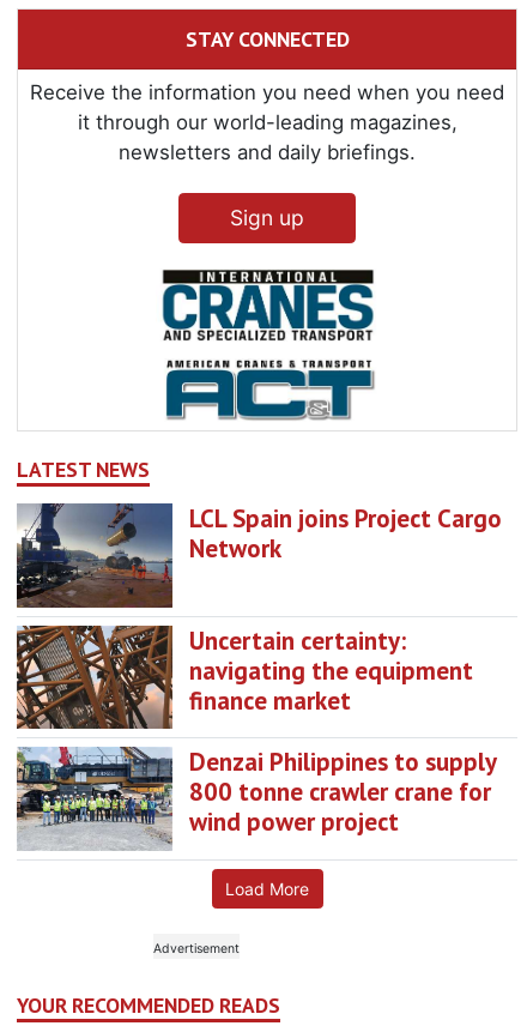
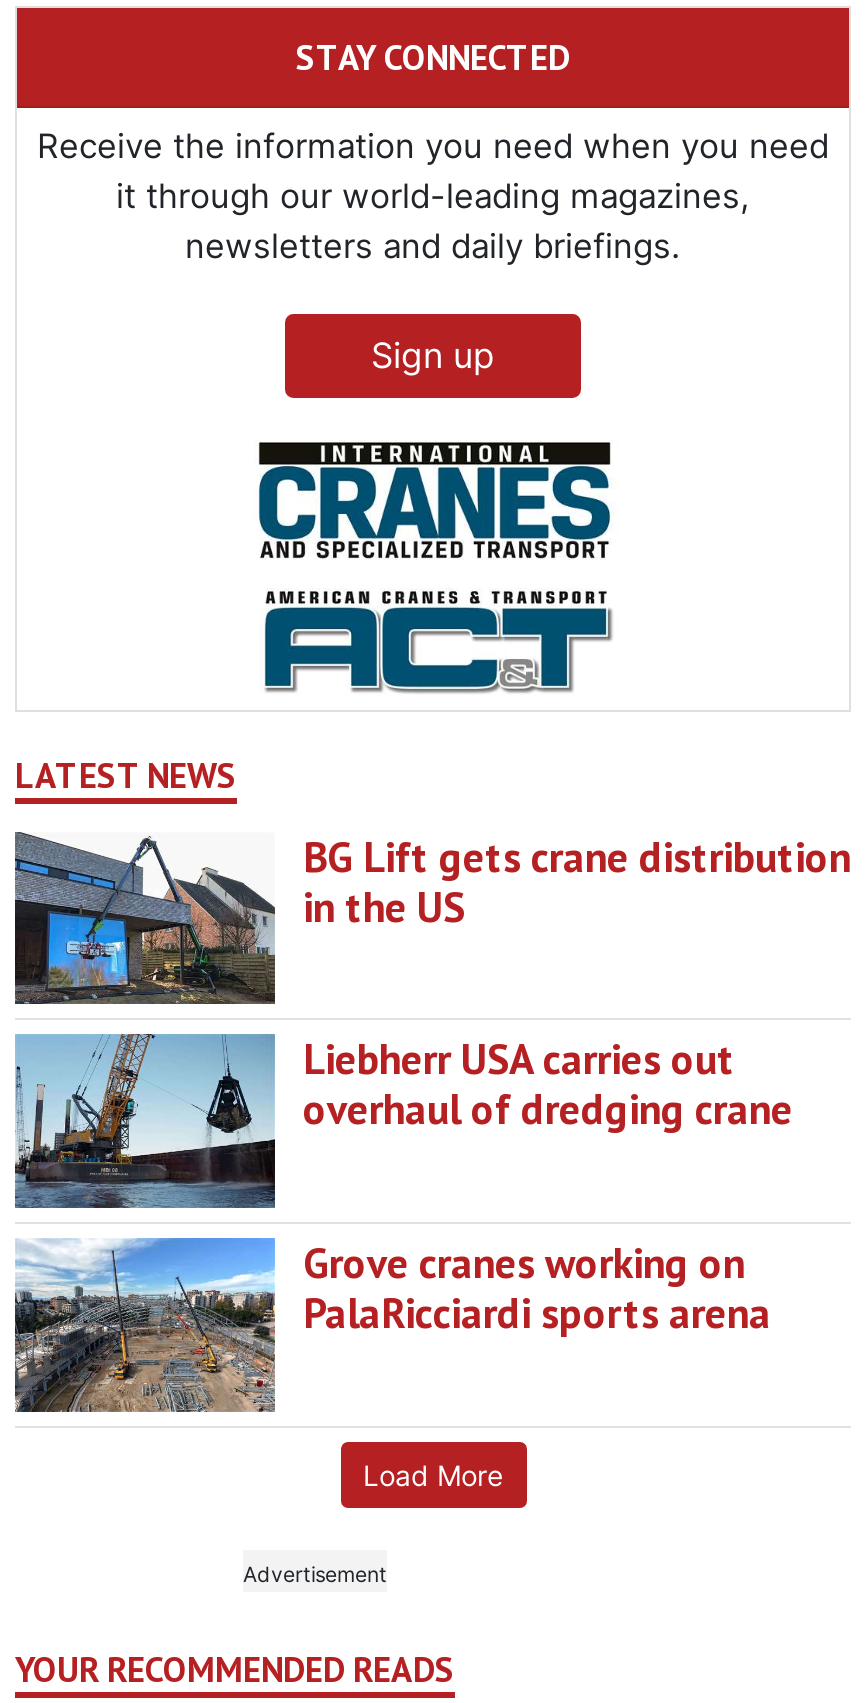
- [image]
- LCL Spain joins Project Cargo
- Network
+ [image]
+ BG Lift gets crane distribution
+ in the US

- [image]
- Uncertain certainty:
- navigating the equipment
- finance market
+ [image]
+ Liebherr USA carries out
+ overhaul of dredging crane

- [image]
- Denzai Philippines to supply
- 800 tonne crawler crane for
- wind power project
+ [image]
+ Grove cranes working on
+ PalaRicciardi sports arena
